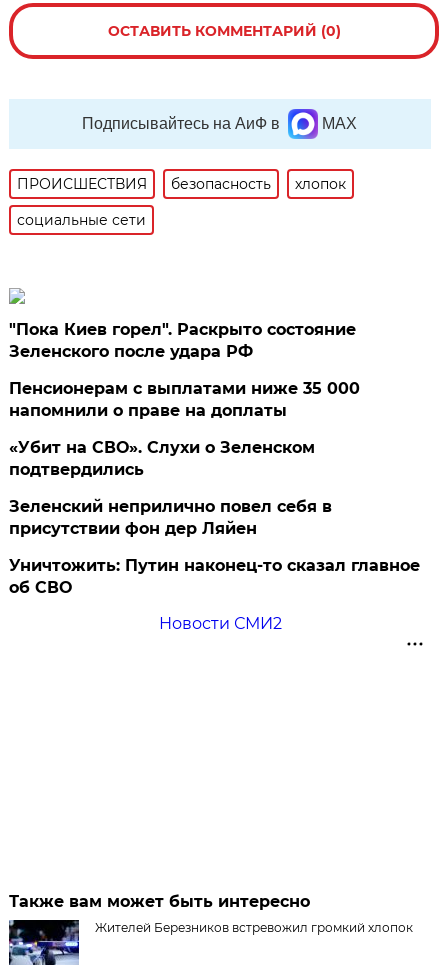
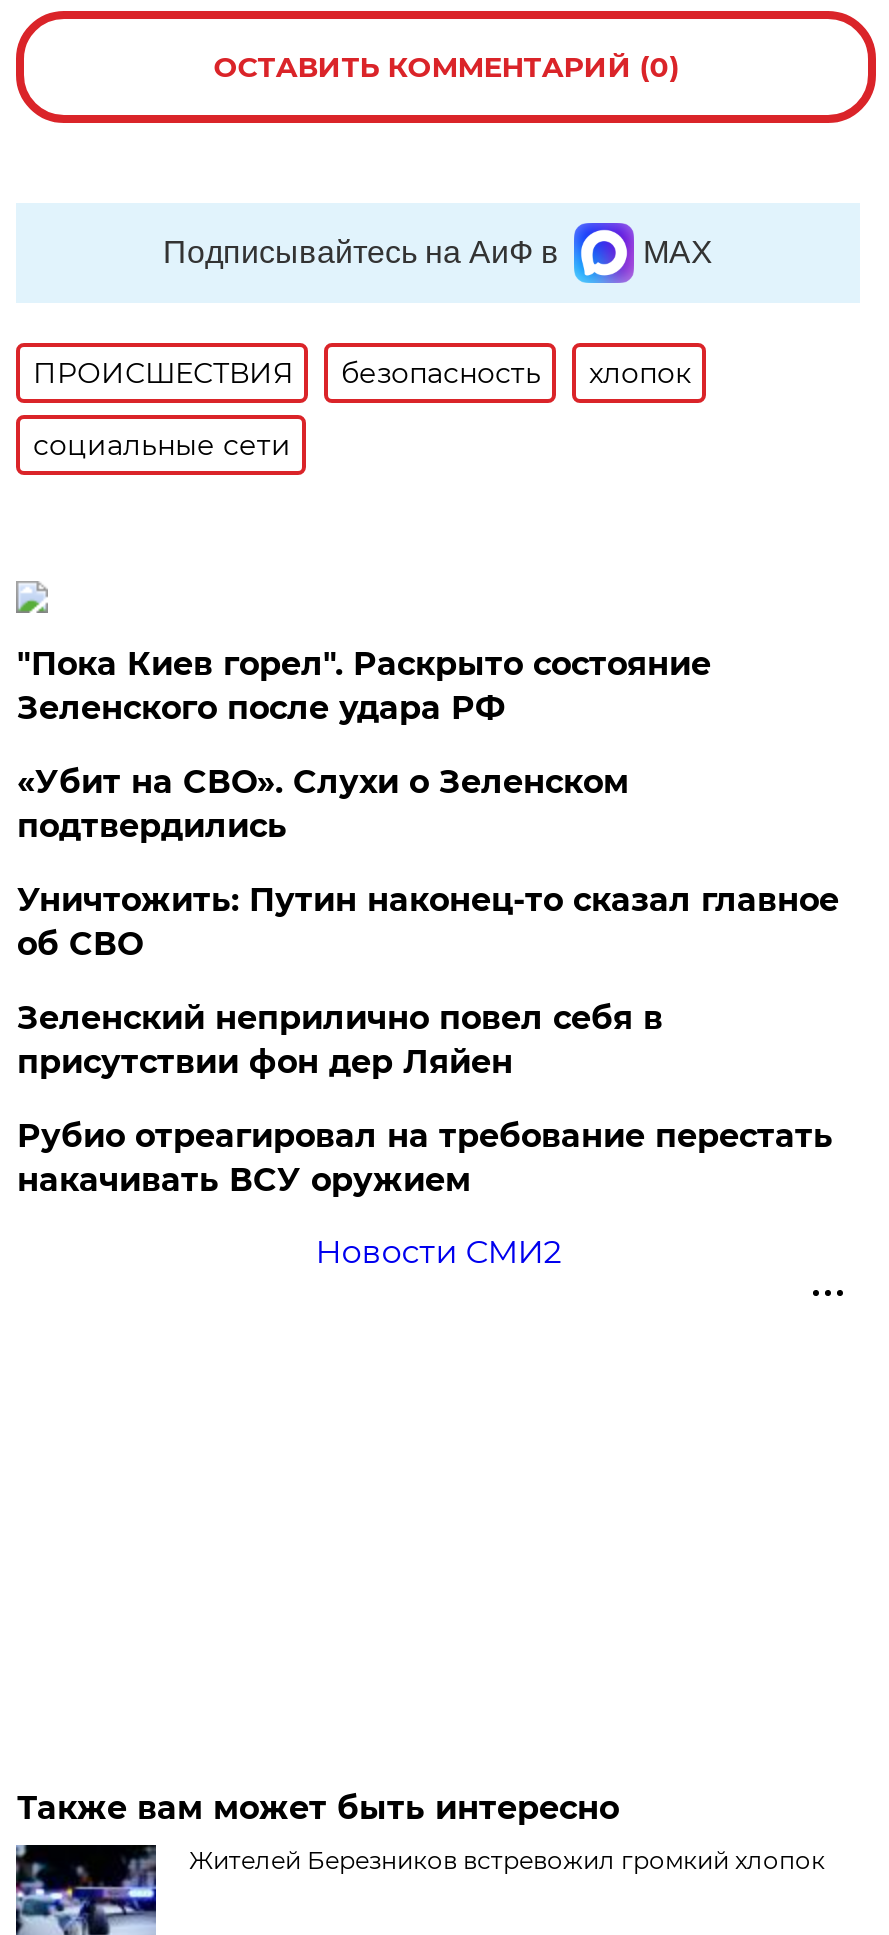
- Пенсионерам с выплатами ниже 35 000
- напомнили о праве на доплаты

moved up: «Убит на СВО». Слухи о Зеленском | подтвердились

+ Рубио отреагировал на требование перестать
+ накачивать ВСУ оружием

moved up: Уничтожить: Путин наконец-то сказал главное | об СВО
